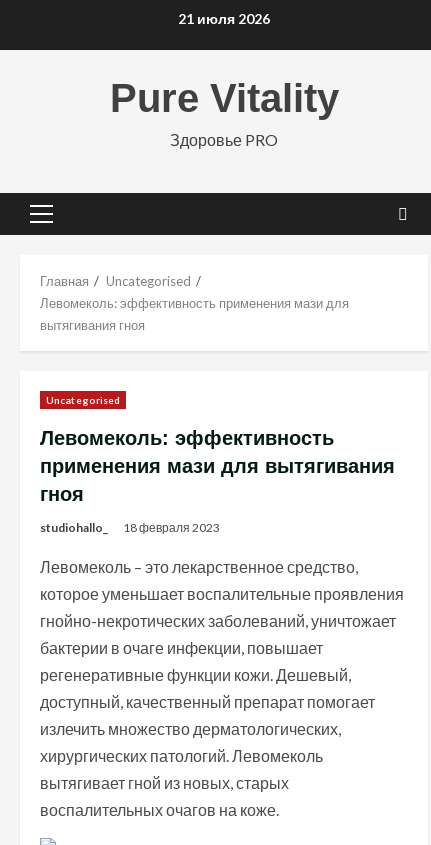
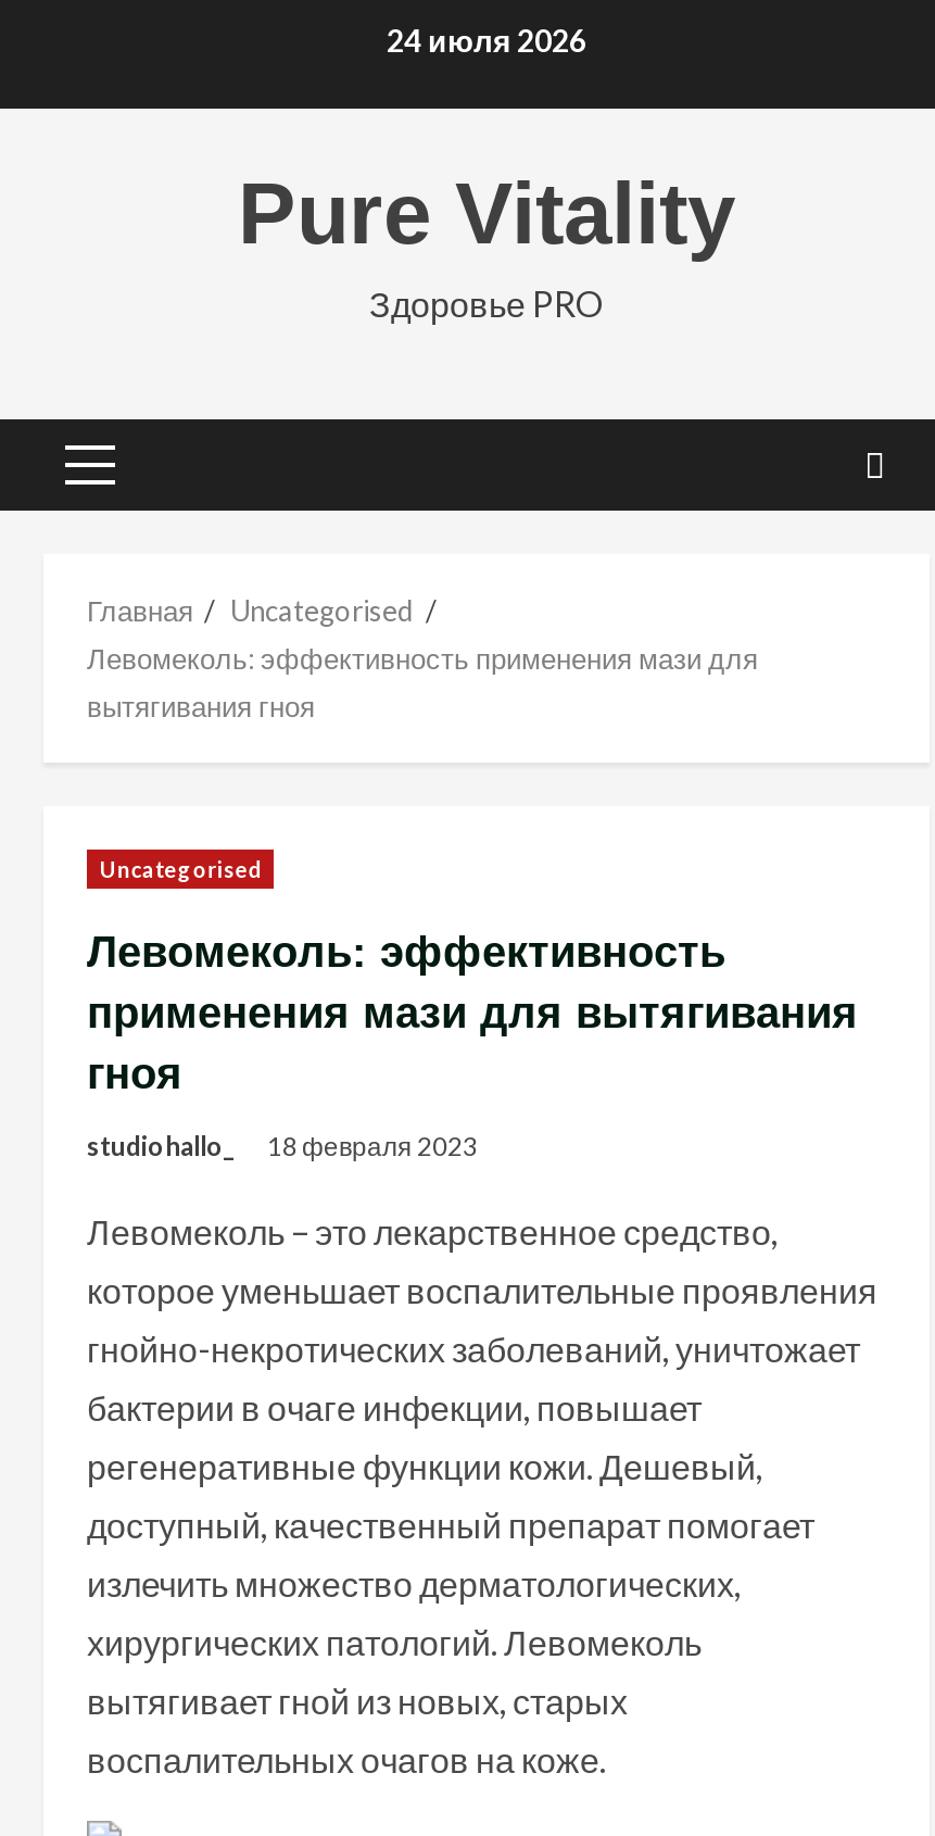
- 21 июля 2026
+ 24 июля 2026
